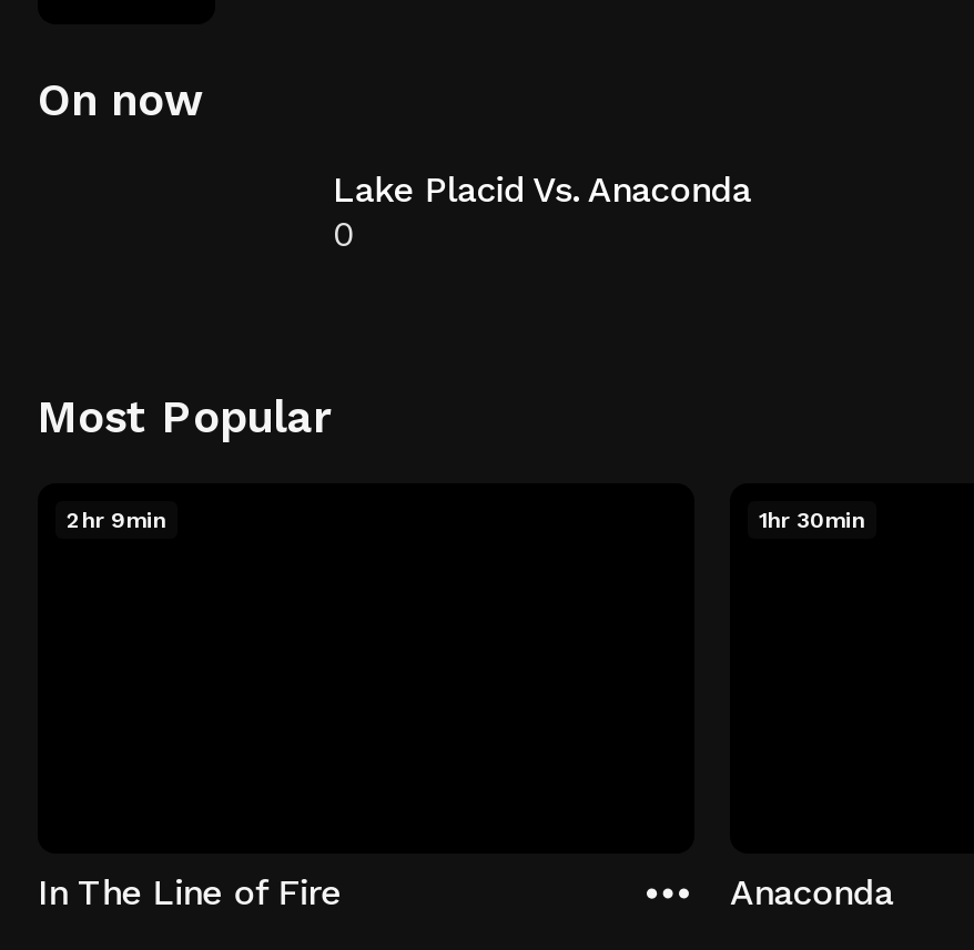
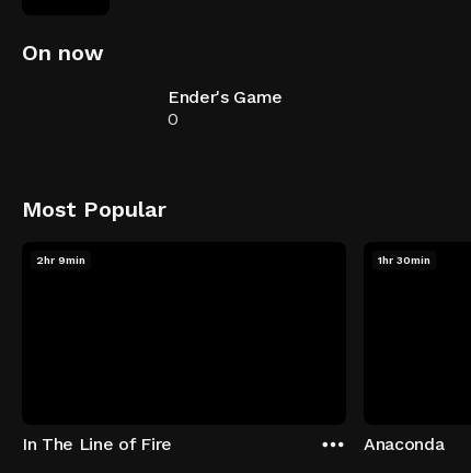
- Lake Placid Vs. Anaconda
+ Ender's Game
